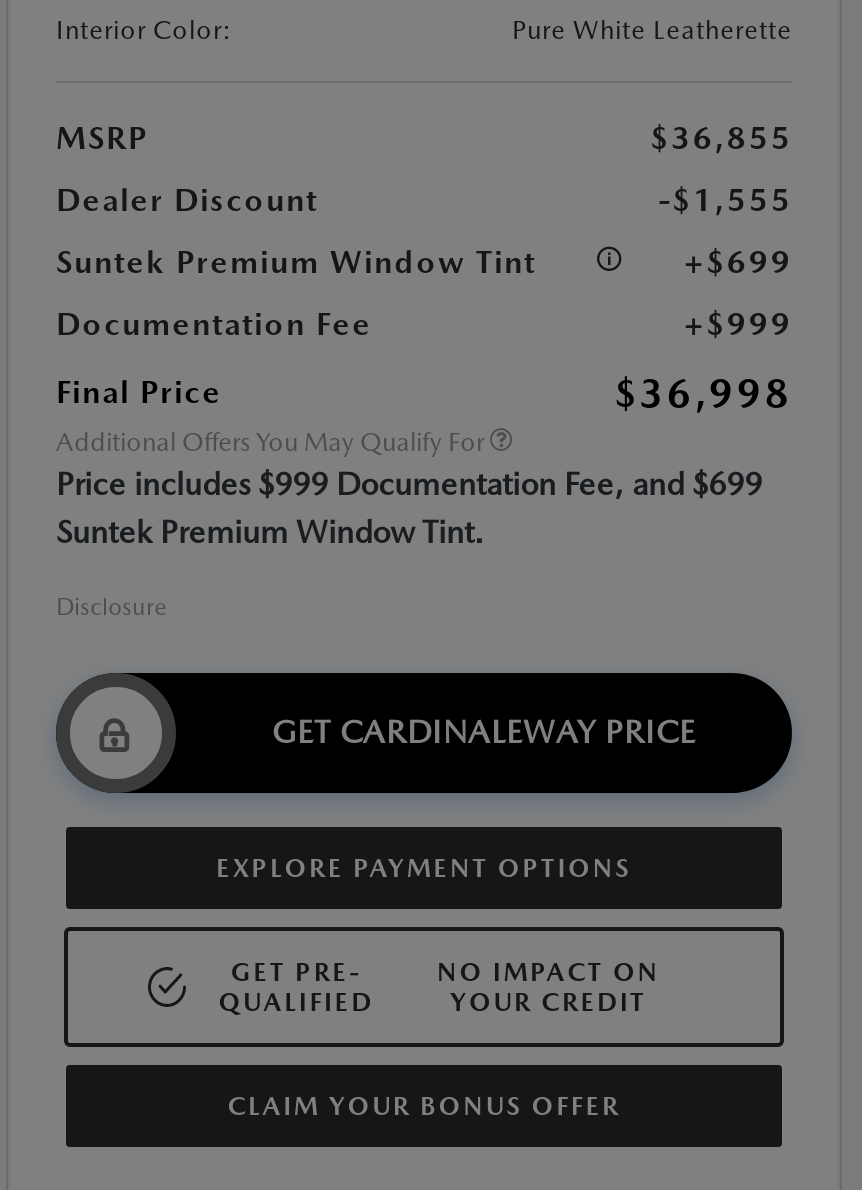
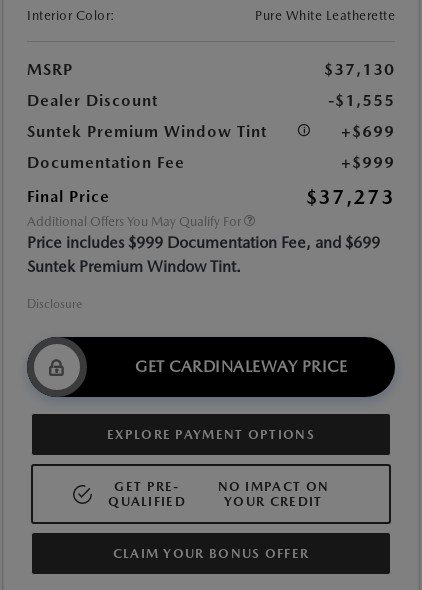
- $36,855
+ $37,130

- $36,998
+ $37,273
